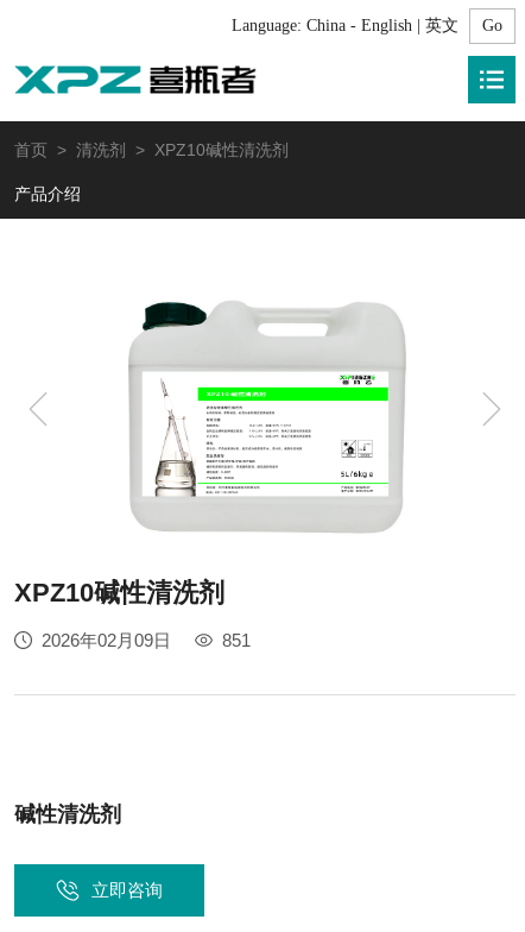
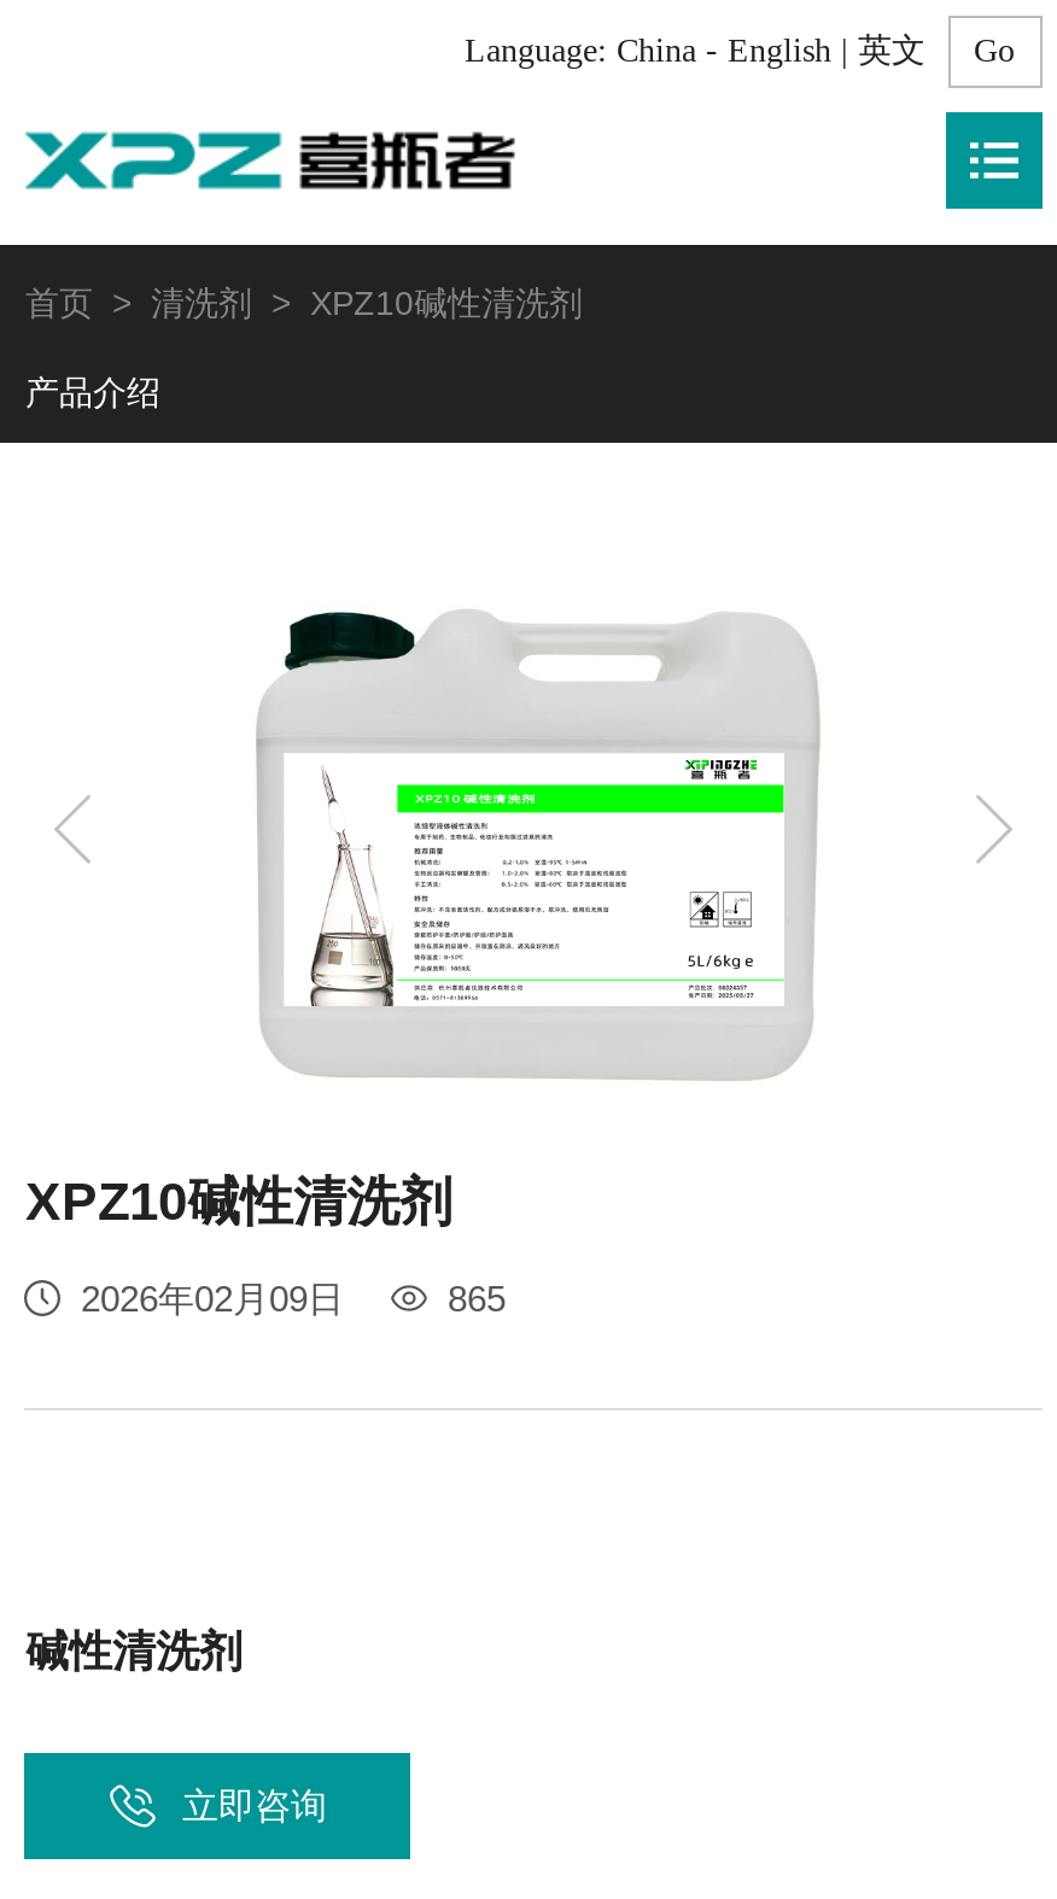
- 2026年02月09日 851
+ 2026年02月09日 865
